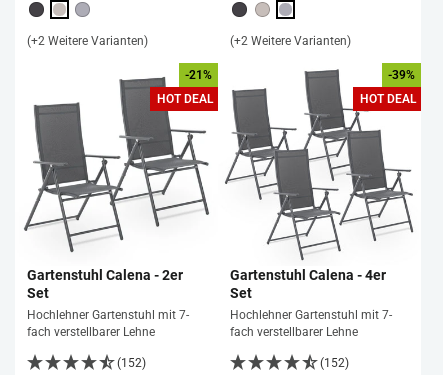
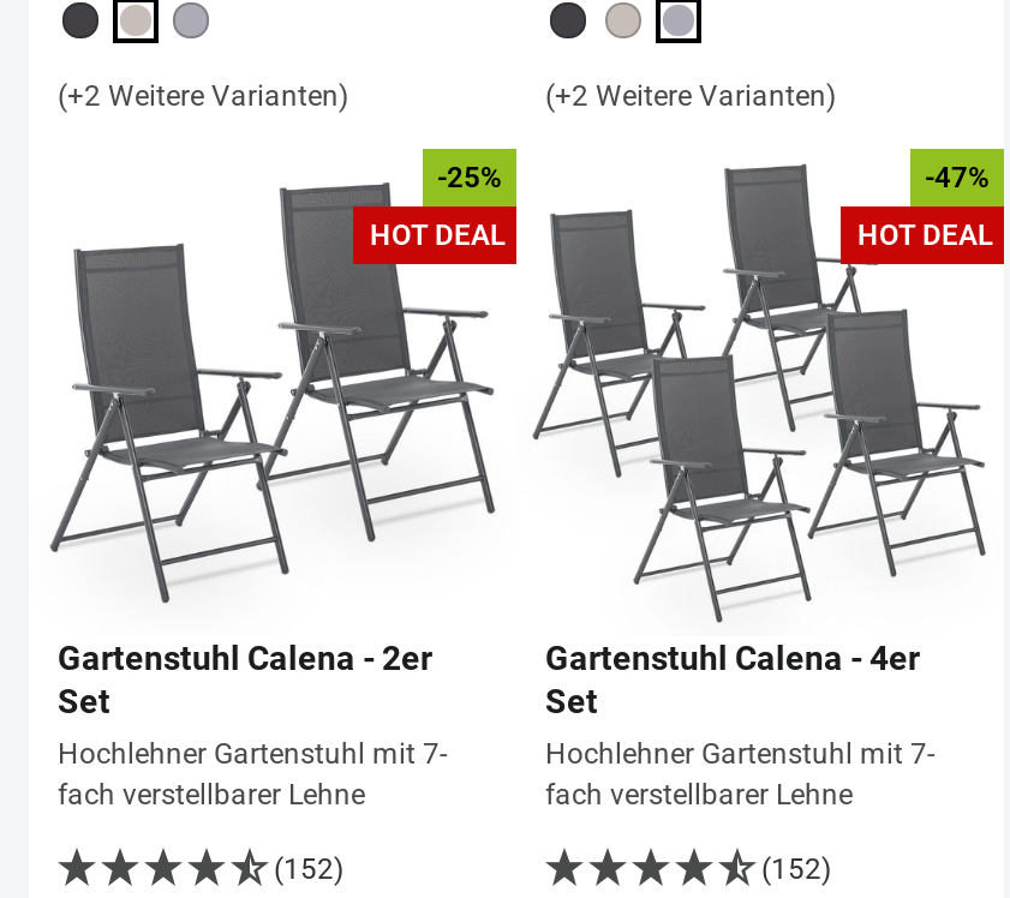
- -21%
+ -25%

- -39%
+ -47%
